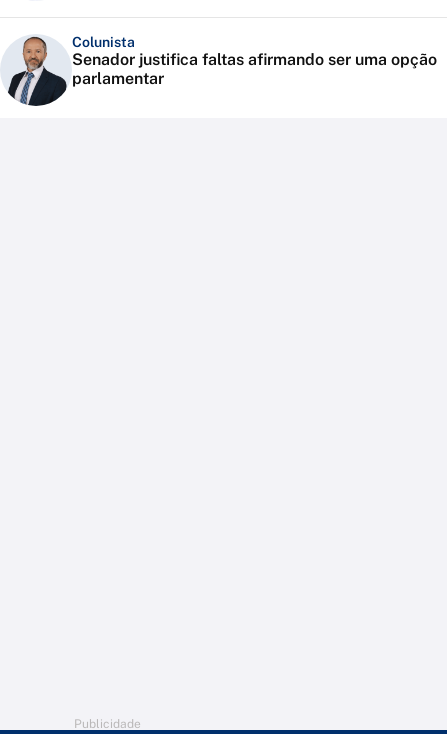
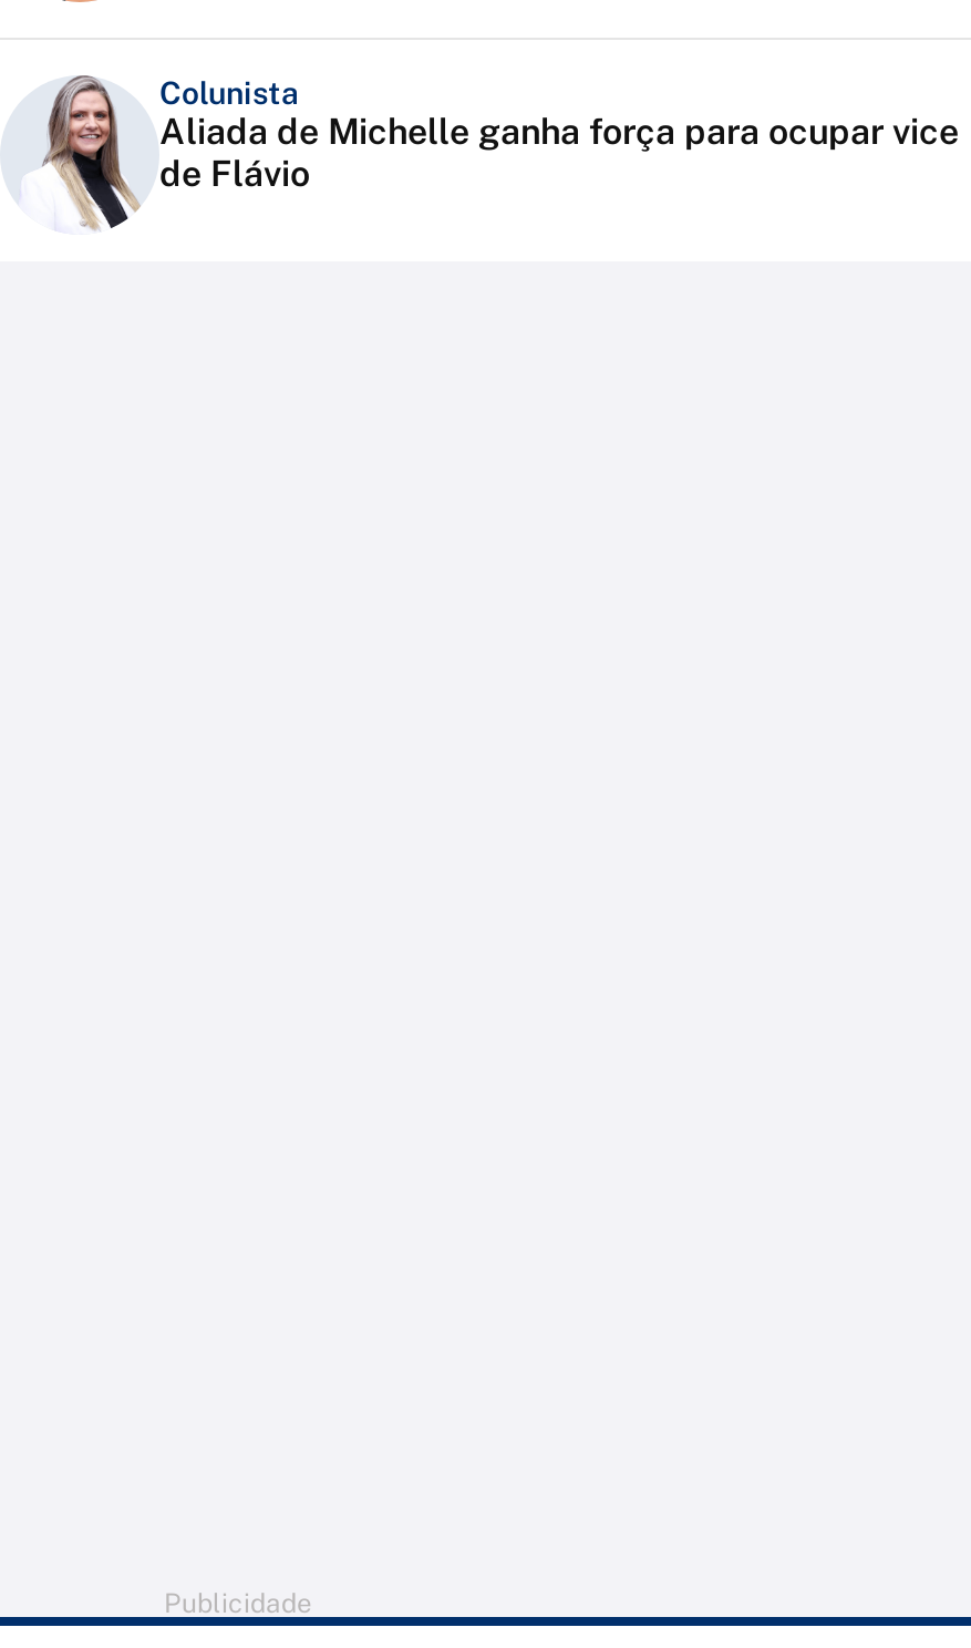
- [image]
- Senador justifica faltas afirmando ser uma opção
- parlamentar
+ [image]
+ Aliada de Michelle ganha força para ocupar vice
+ de Flávio
